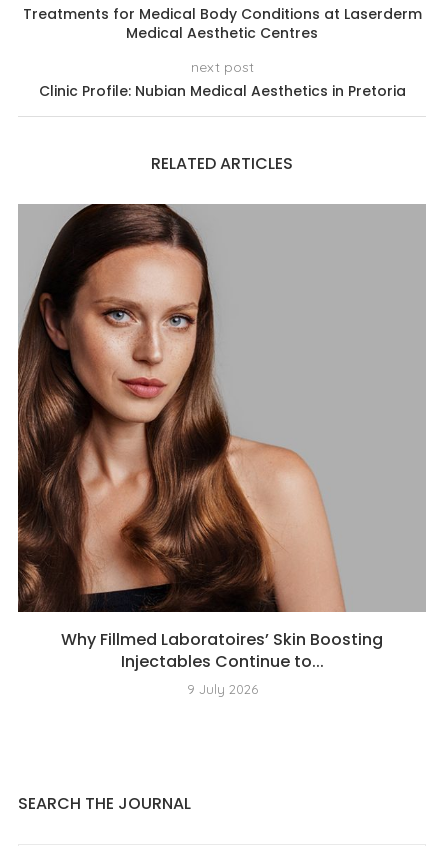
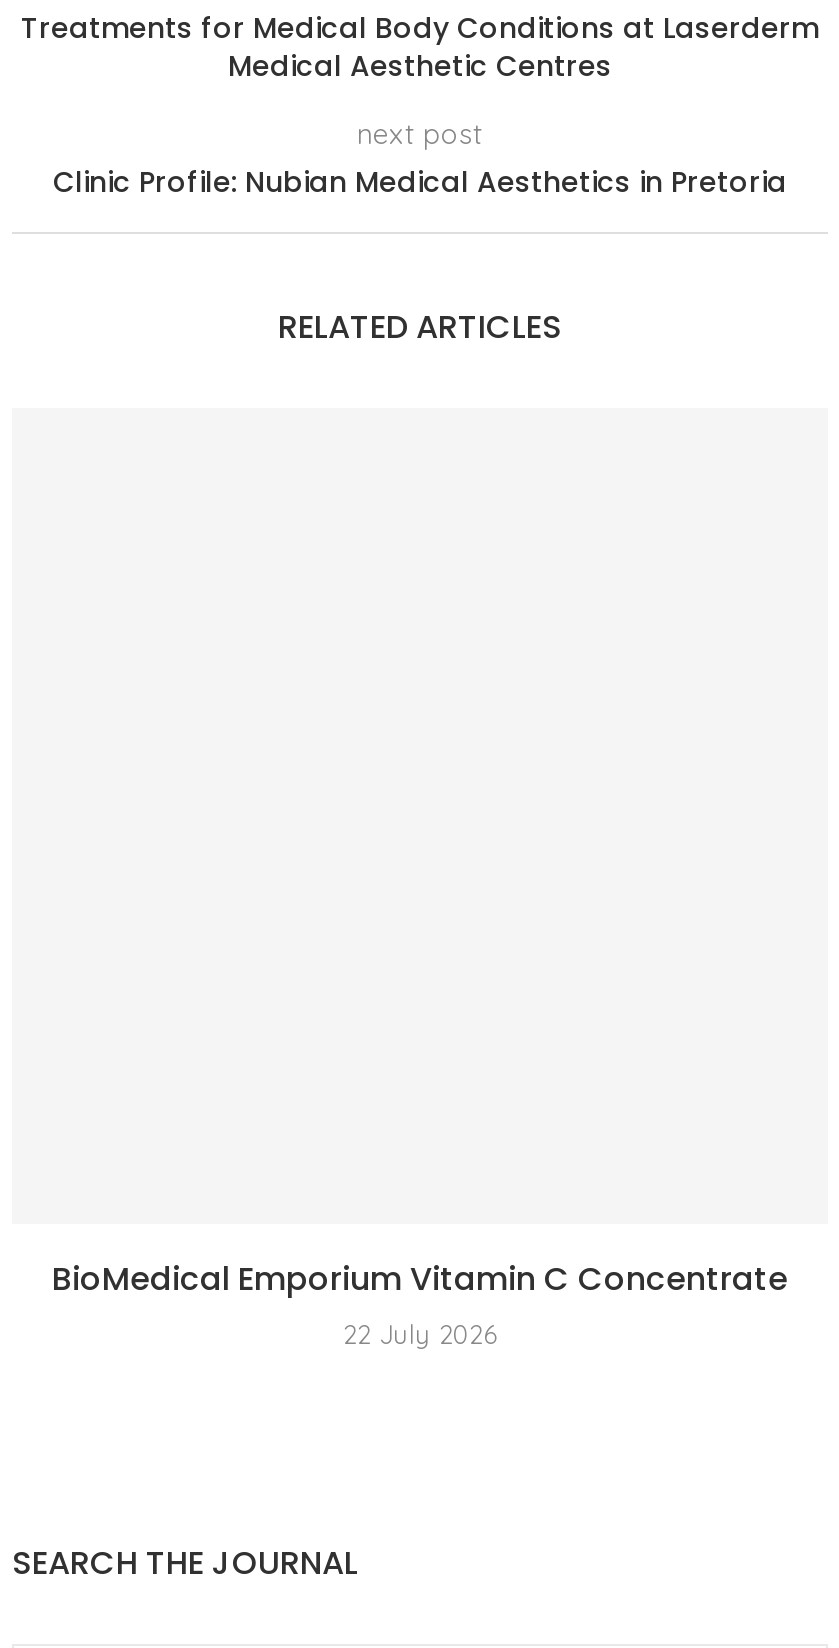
- [image]

- Why Fillmed Laboratoires’ Skin Boosting
- Injectables Continue to...
- 9 July 2026
+ BioMedical Emporium Vitamin C Concentrate
+ 22 July 2026
